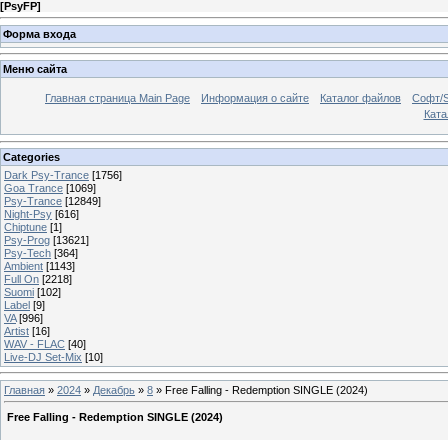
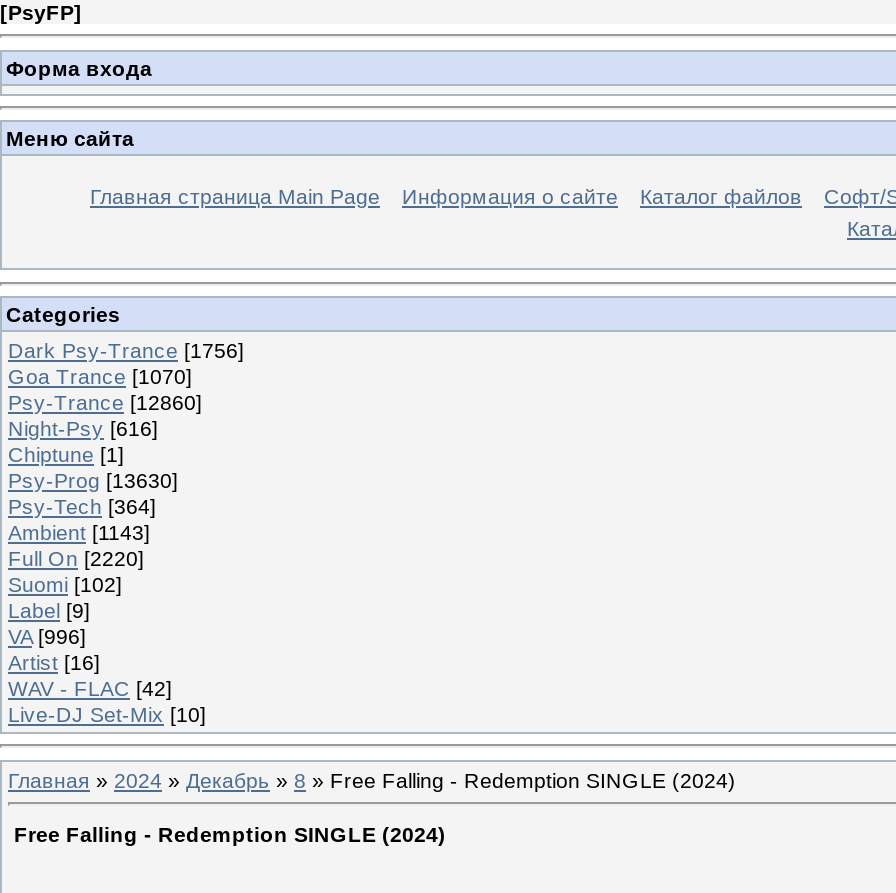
- Goa Trance [1069]
+ Goa Trance [1070]

- Psy-Trance [12849]
+ Psy-Trance [12860]

- Psy-Prog [13621]
+ Psy-Prog [13630]

- Full On [2218]
+ Full On [2220]

- WAV - FLAC [40]
+ WAV - FLAC [42]
